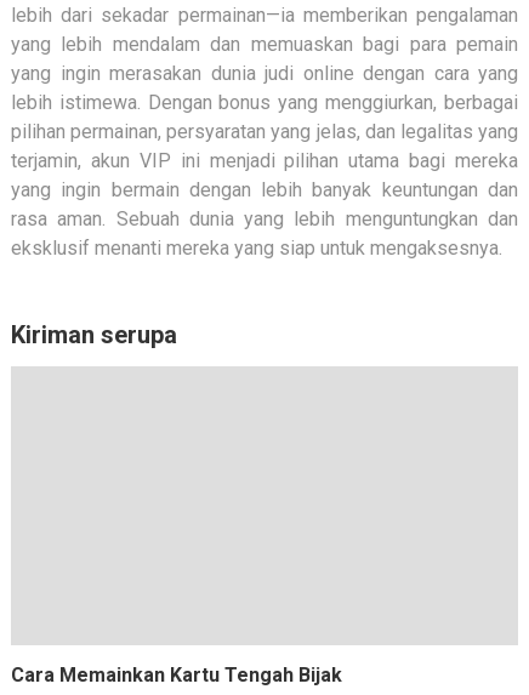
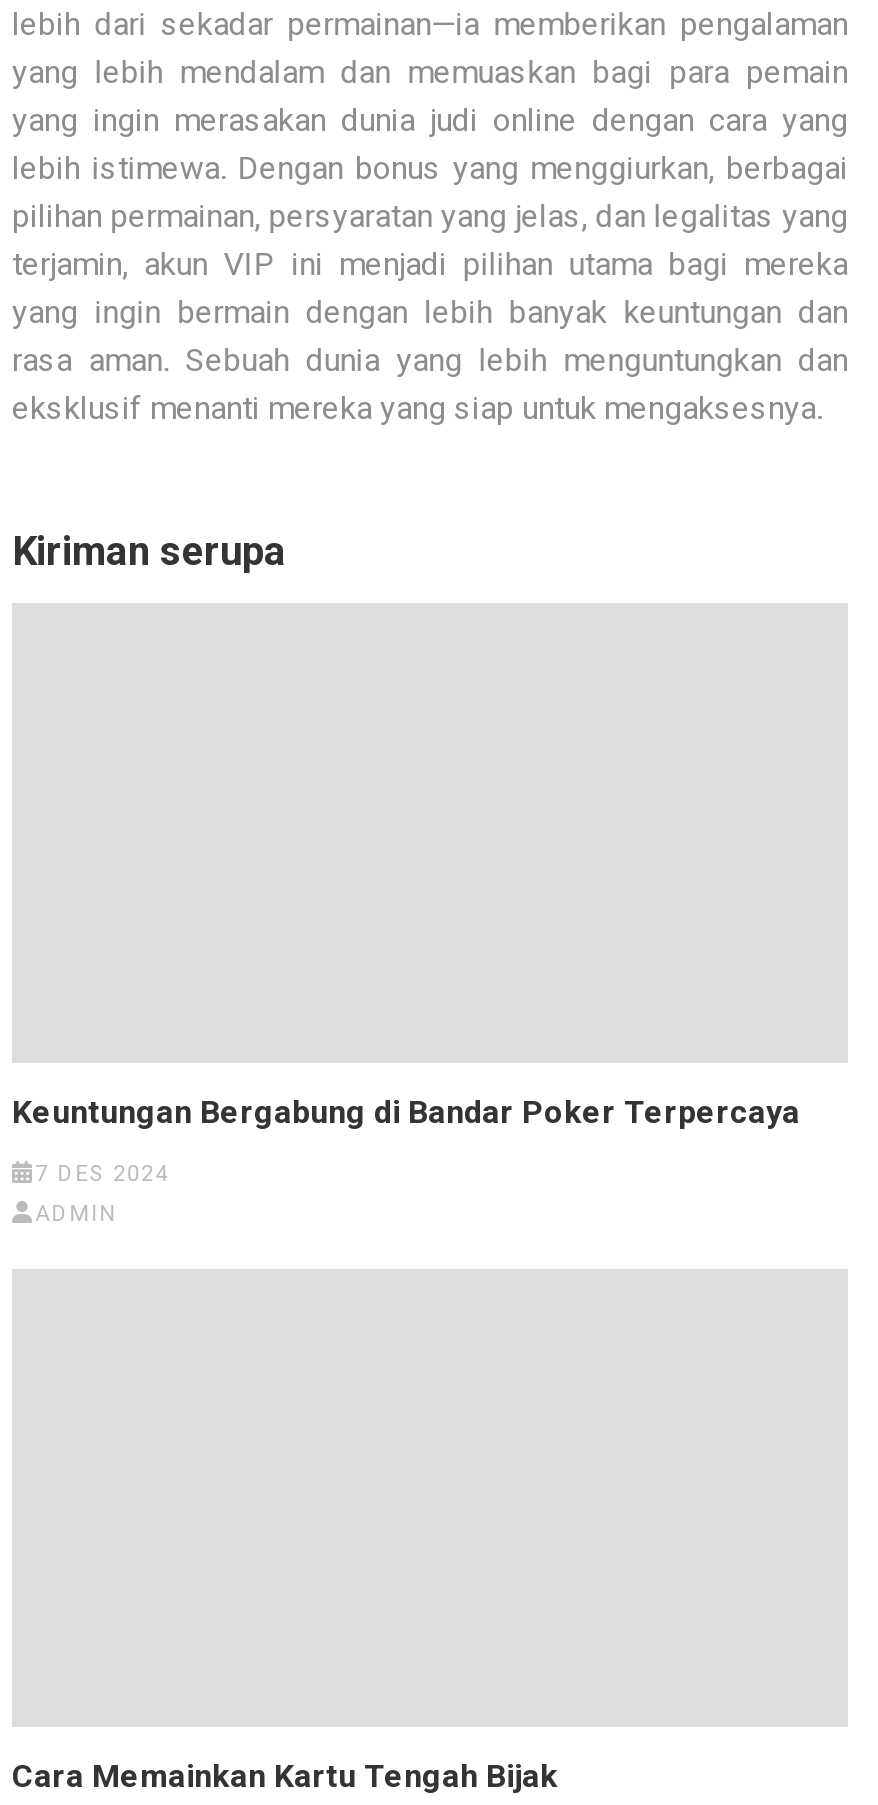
+ Keuntungan Bergabung di Bandar Poker Terpercaya
+ 7 DES 2024
+ ADMIN
